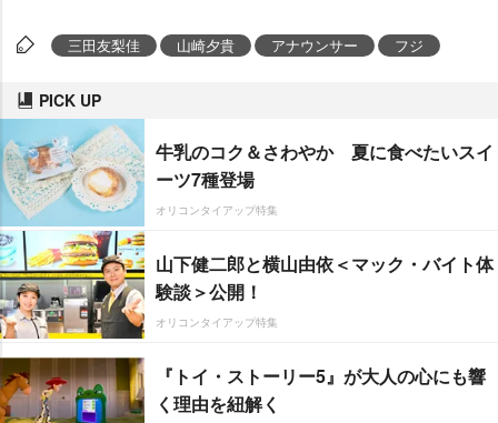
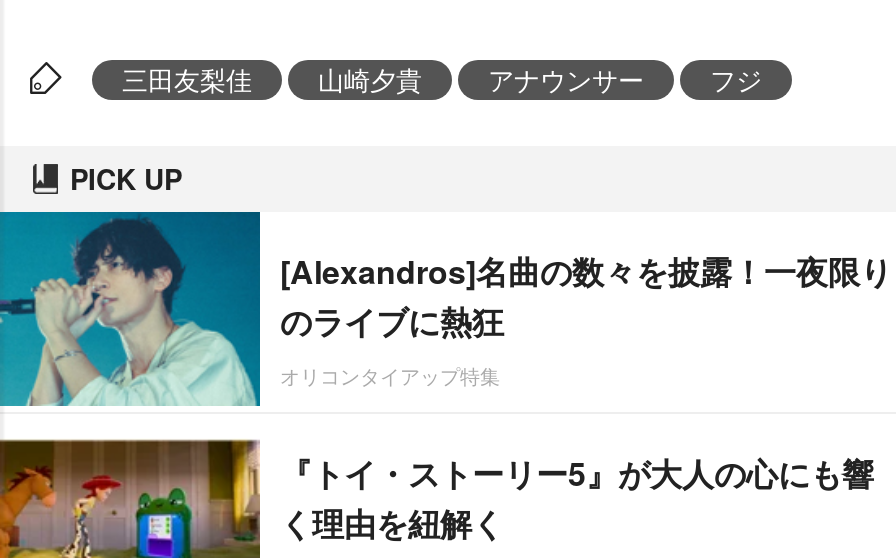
- [image]
- 牛乳のコク＆さわやか 夏に食べたいスイ
- ーツ7種登場
- オリコンタイアップ特集
- 山下健二郎と横山由依＜マック・バイト体
- 験談＞公開！
+ [image]
+ [Alexandros]名曲の数々を披露！一夜限り
+ のライブに熱狂
